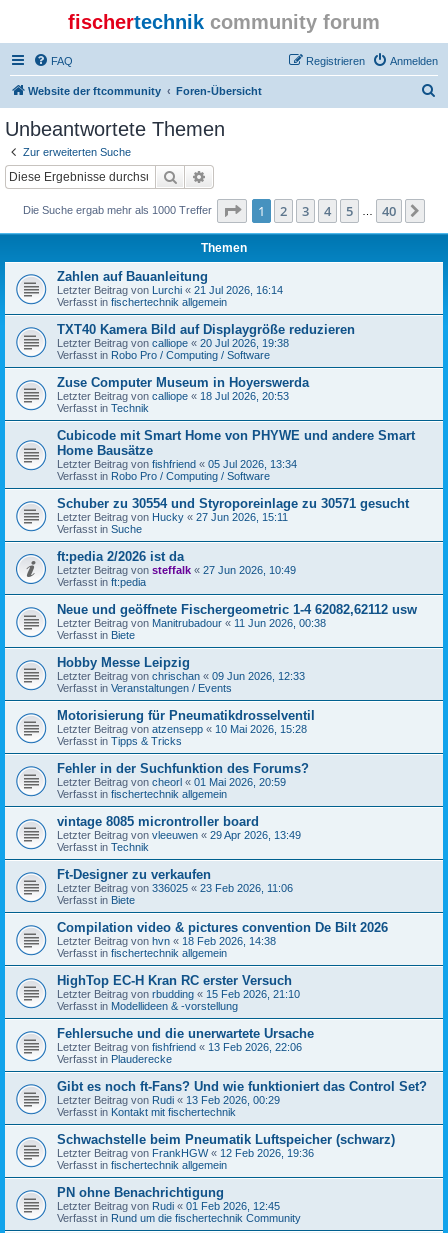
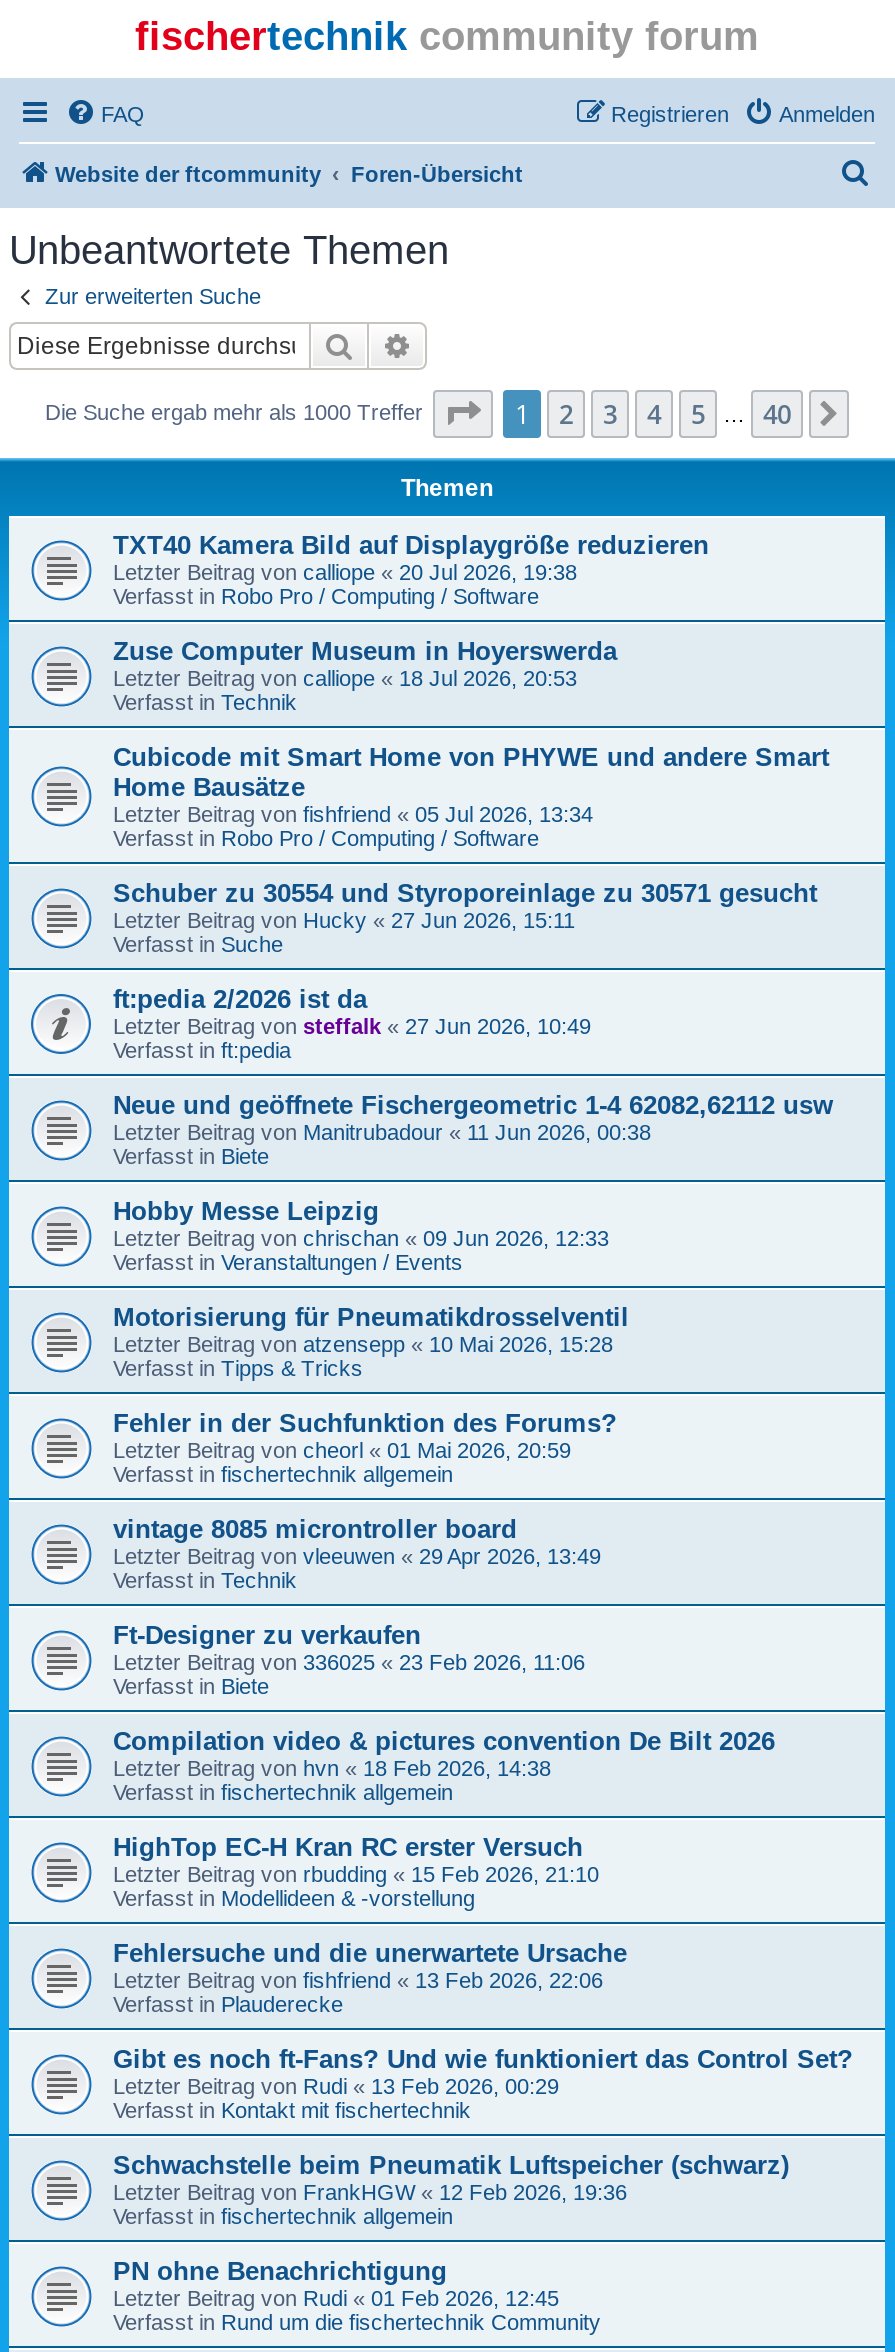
- Zahlen auf Bauanleitung
- Letzter Beitrag von Lurchi «21 Jul 2026, 16:14
- Verfasst in fischertechnik allgemein
